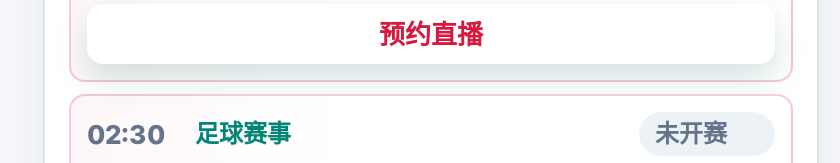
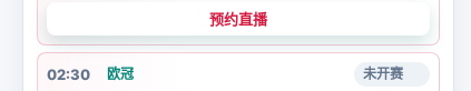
- 足球赛事
+ 欧冠
